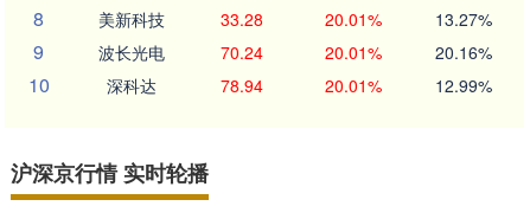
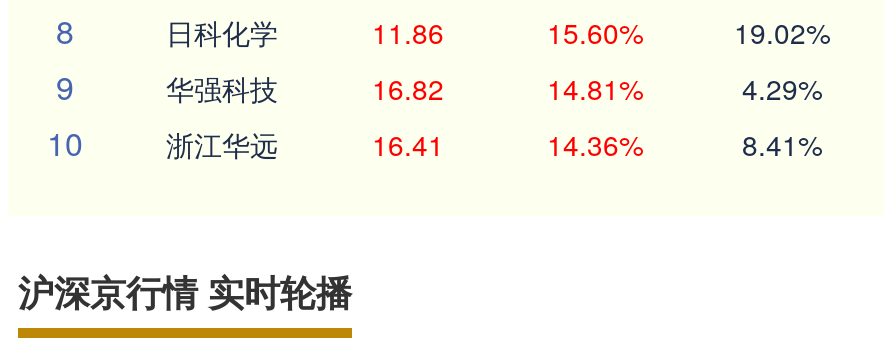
- 美新科技
- 33.28
- 20.01%
- 13.27%
+ 日科化学
+ 11.86
+ 15.60%
+ 19.02%

- 波长光电
- 70.24
- 20.01%
- 20.16%
+ 华强科技
+ 16.82
+ 14.81%
+ 4.29%

- 深科达
- 78.94
- 20.01%
- 12.99%
+ 浙江华远
+ 16.41
+ 14.36%
+ 8.41%
